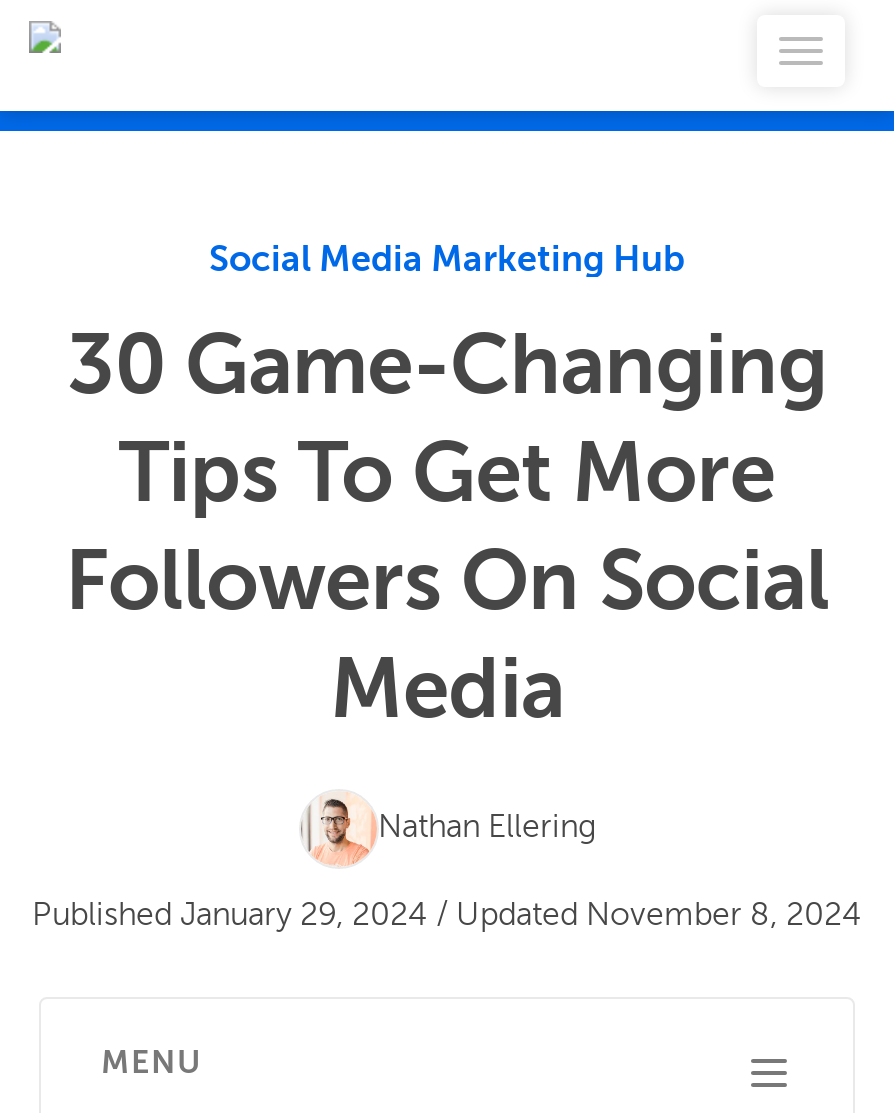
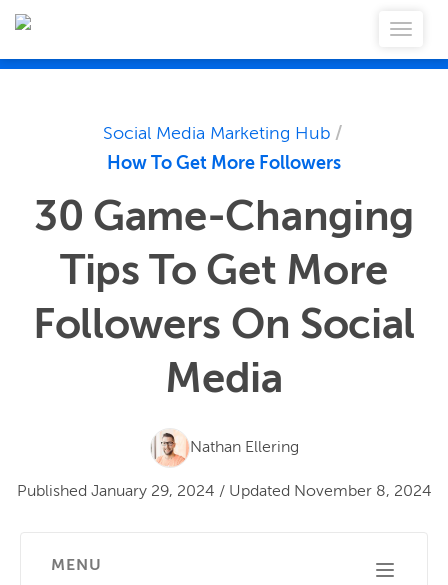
- Social Media Marketing Hub
+ Social Media Marketing Hub /
+ How To Get More Followers
